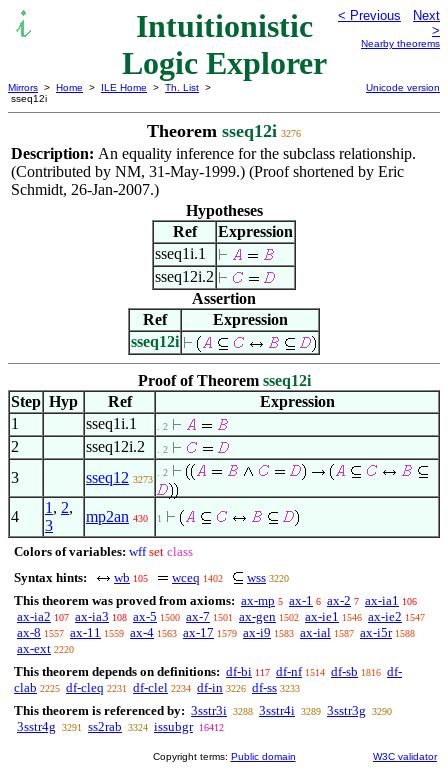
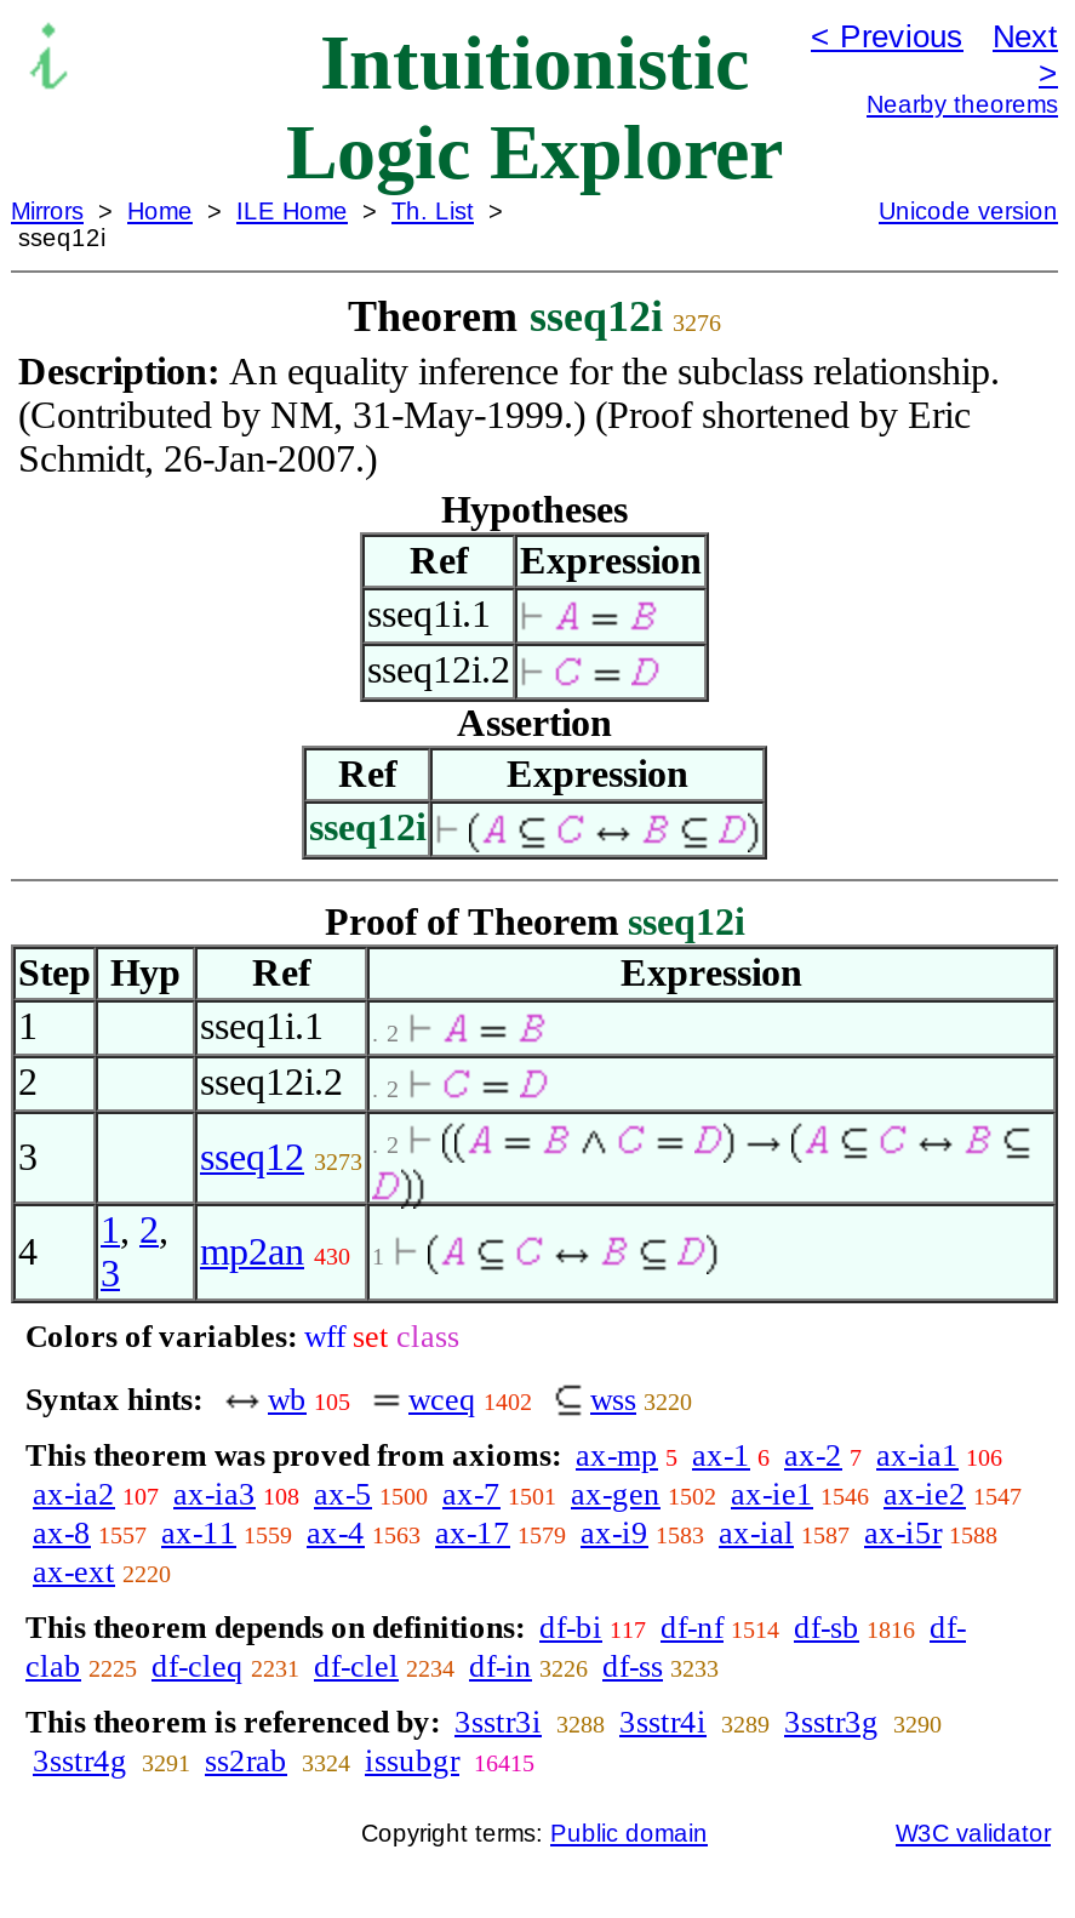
- 3sstr4g 3291 ss2rab 3324 issubgr 16412
+ 3sstr4g 3291 ss2rab 3324 issubgr 16415
